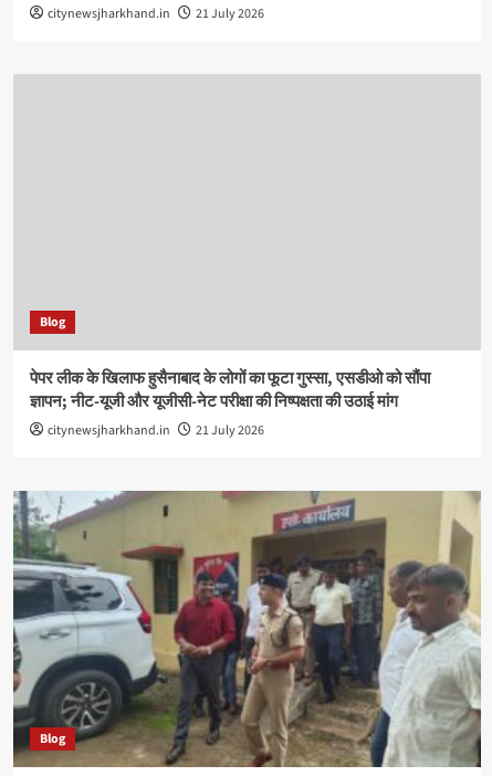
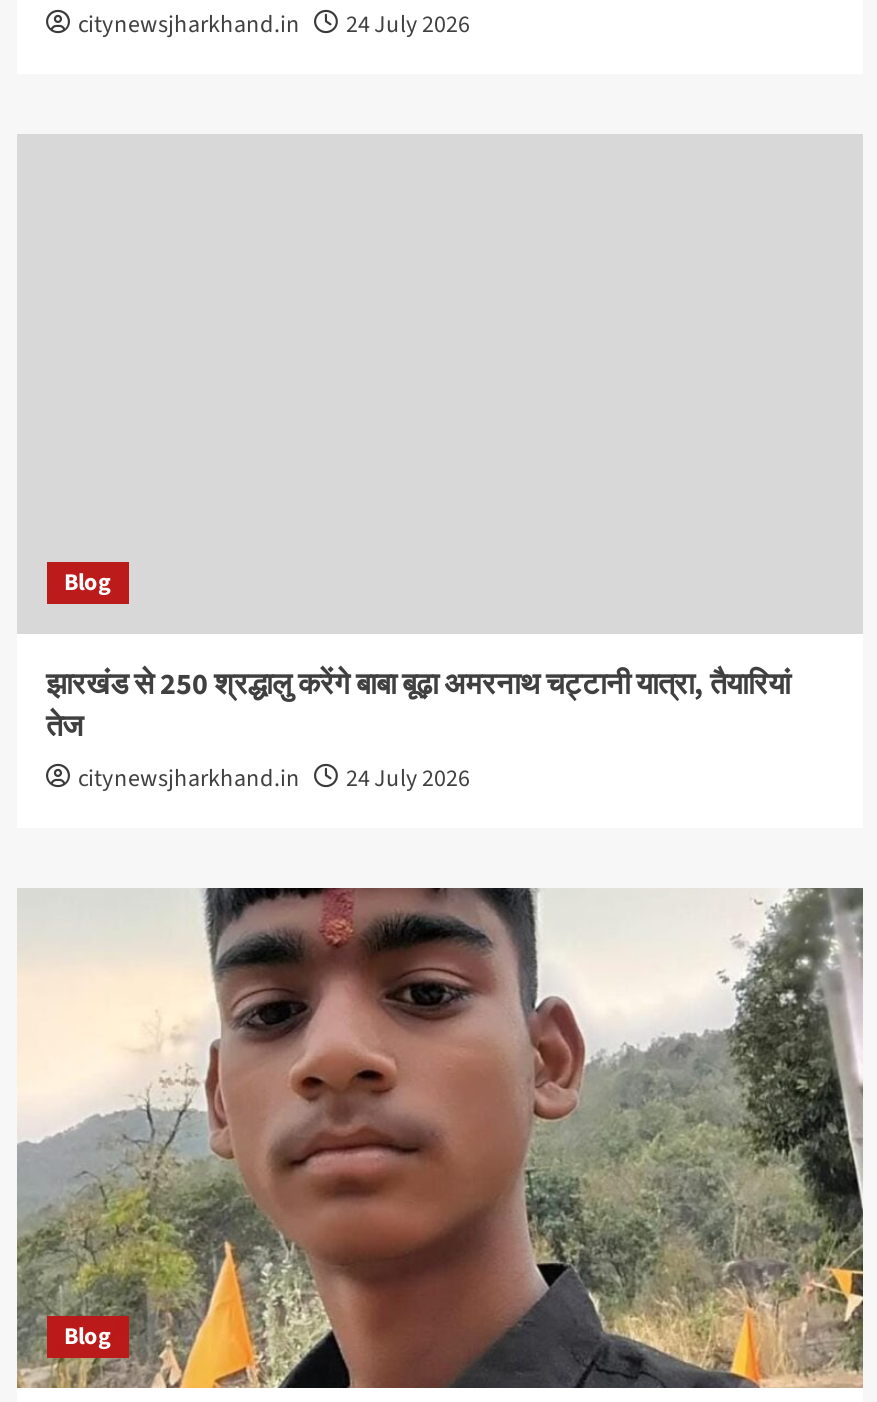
- citynewsjharkhand.in 21 July 2026
+ citynewsjharkhand.in 24 July 2026

- पेपर लीक के खिलाफ हुसैनाबाद के लोगों का फूटा गुस्सा, एसडीओ को सौंपा
- ज्ञापन; नीट-यूजी और यूजीसी-नेट परीक्षा की निष्पक्षता की उठाई मांग
+ झारखंड से 250 श्रद्धालु करेंगे बाबा बूढ़ा अमरनाथ चट्टानी यात्रा, तैयारियां
+ तेज

- citynewsjharkhand.in 21 July 2026
+ citynewsjharkhand.in 24 July 2026

- [image]
+ [image]
